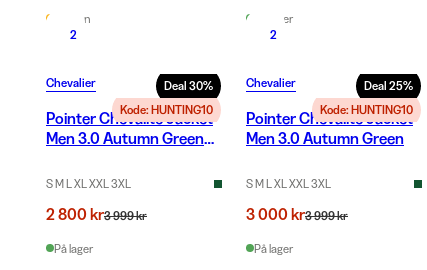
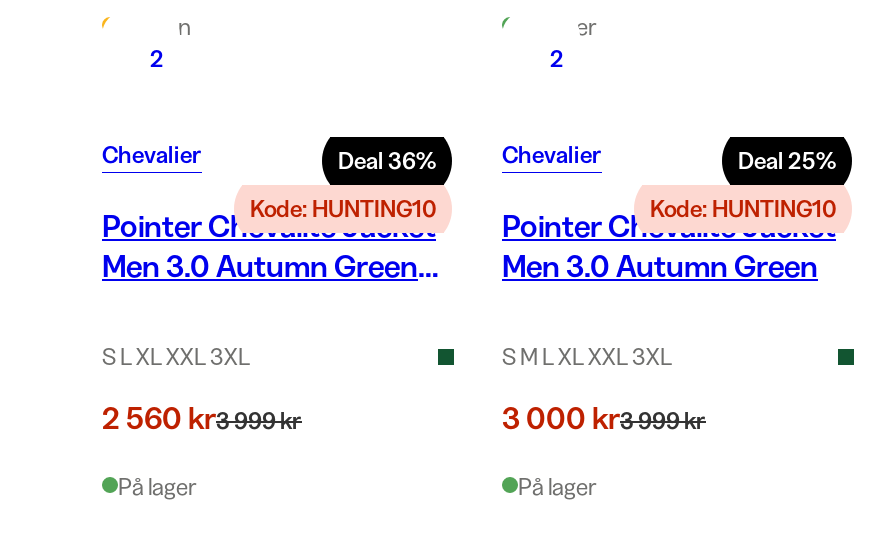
- Deal 30%
+ Deal 36%

- S M L XL XXL 3XL
+ S L XL XXL 3XL

- 2 800 kr3 999 kr
+ 2 560 kr3 999 kr
